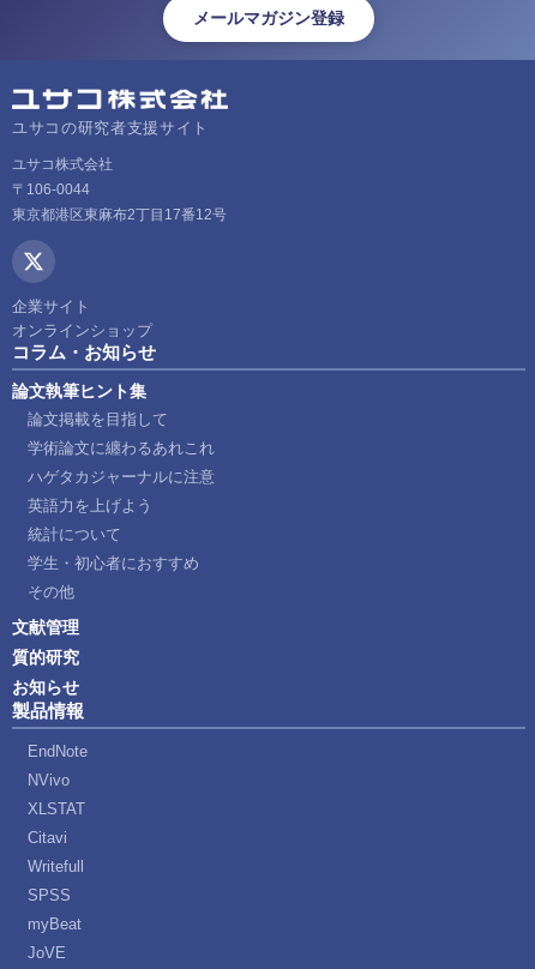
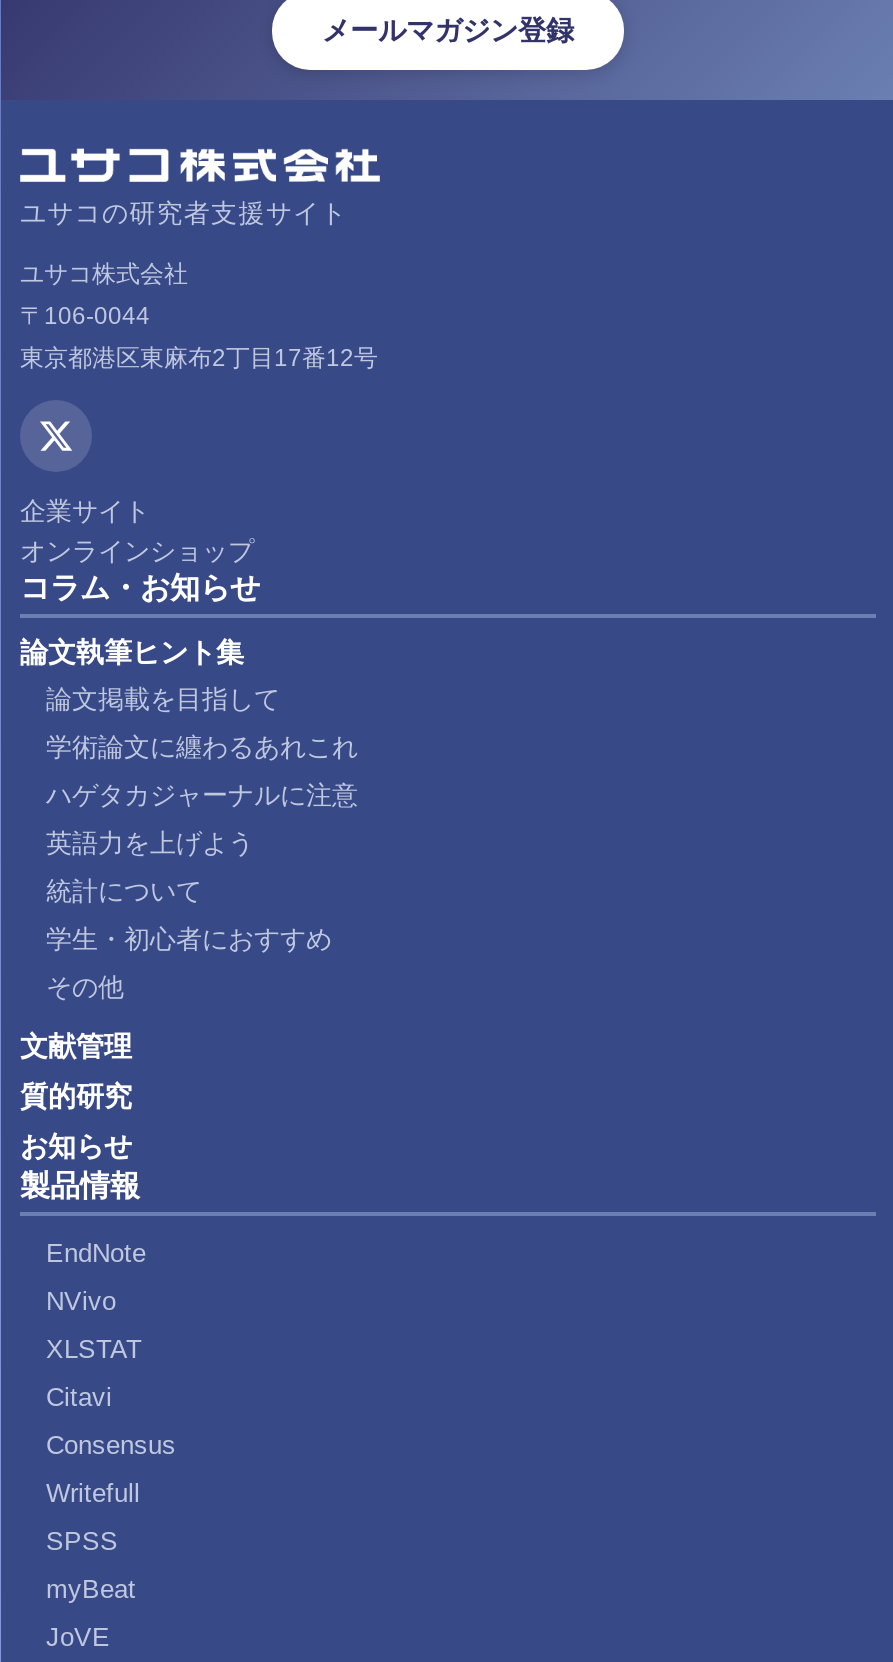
+ Consensus
